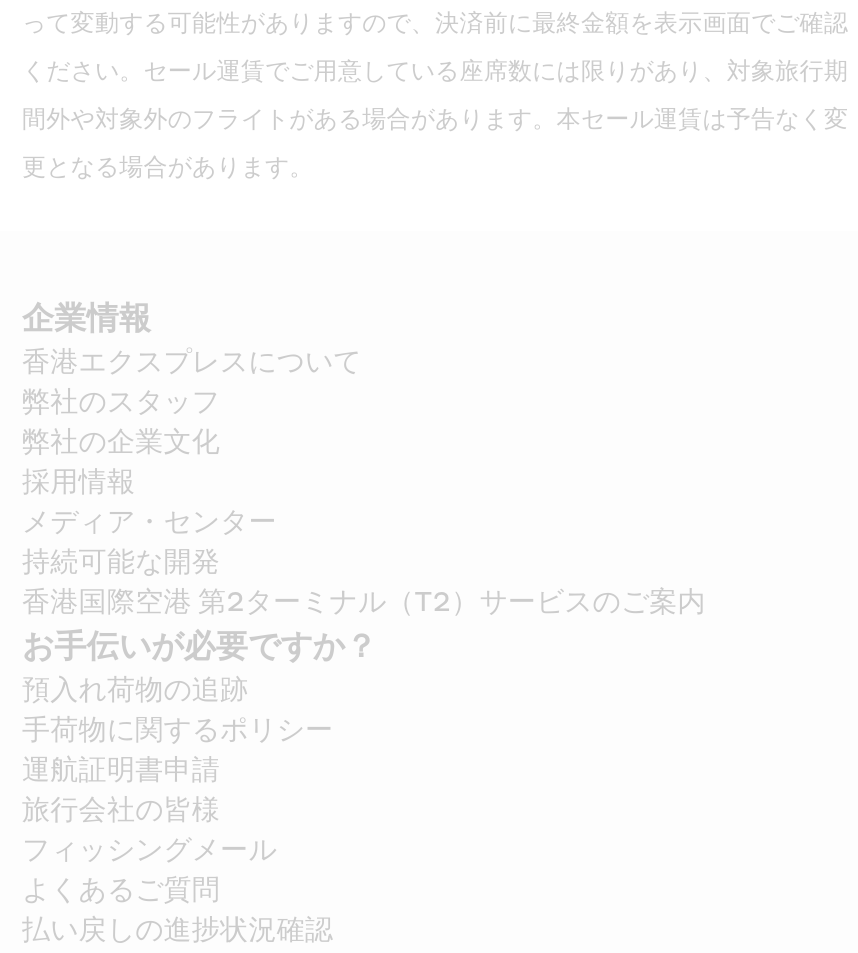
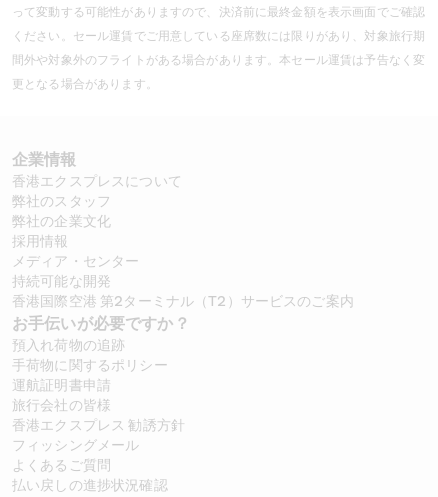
+ 香港エクスプレス 勧誘方針
